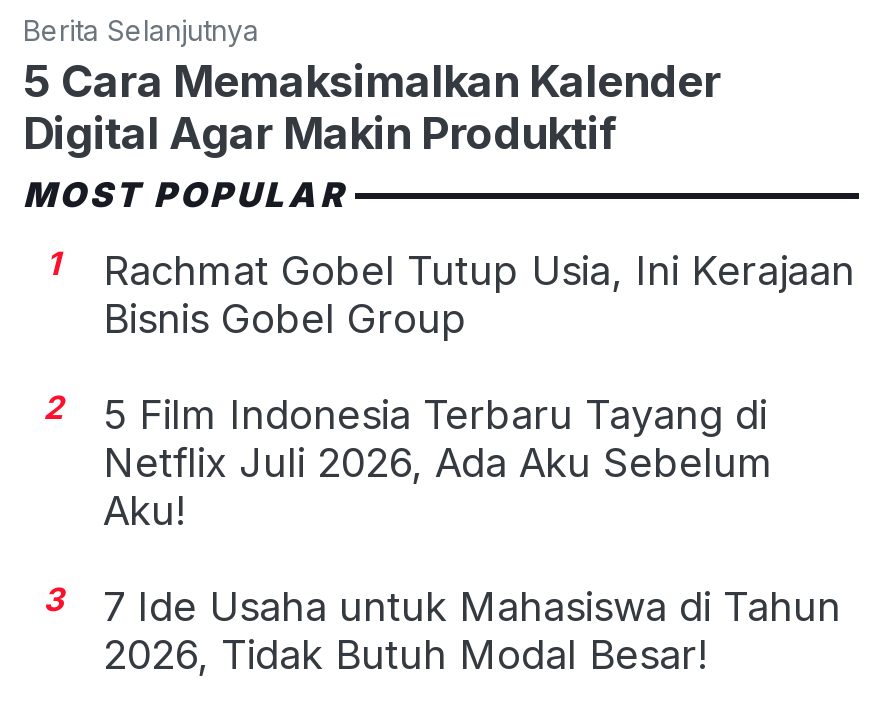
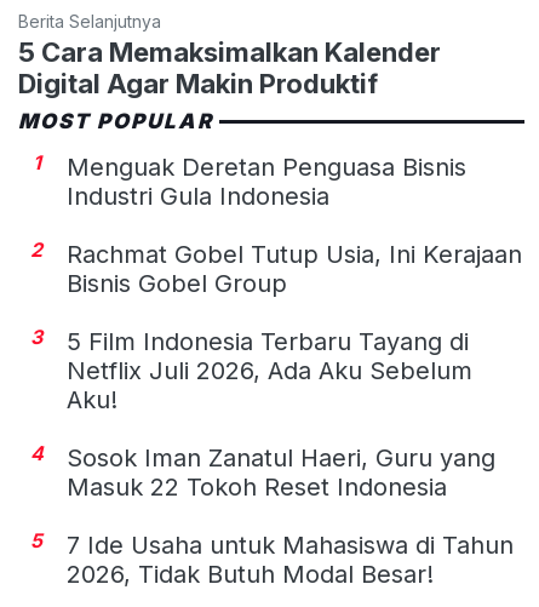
+ Menguak Deretan Penguasa Bisnis
+ Industri Gula Indonesia
+ 2

- 2 5 Film Indonesia Terbaru Tayang di
+ 3 5 Film Indonesia Terbaru Tayang di

- 3
+ 4
+ Sosok Iman Zanatul Haeri, Guru yang
+ Masuk 22 Tokoh Reset Indonesia
+ 5
